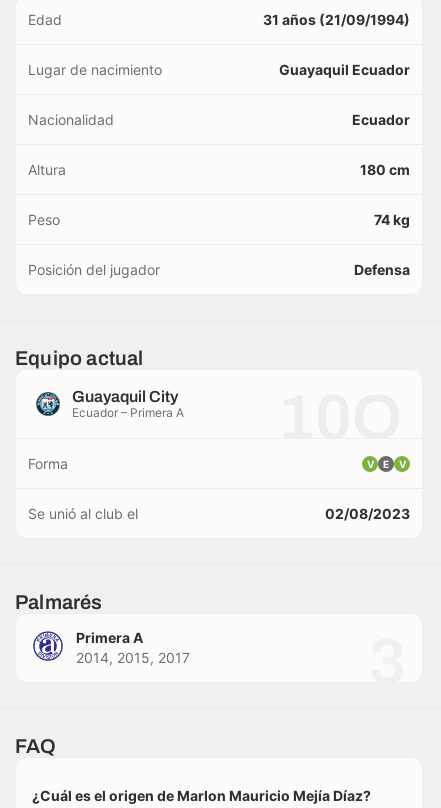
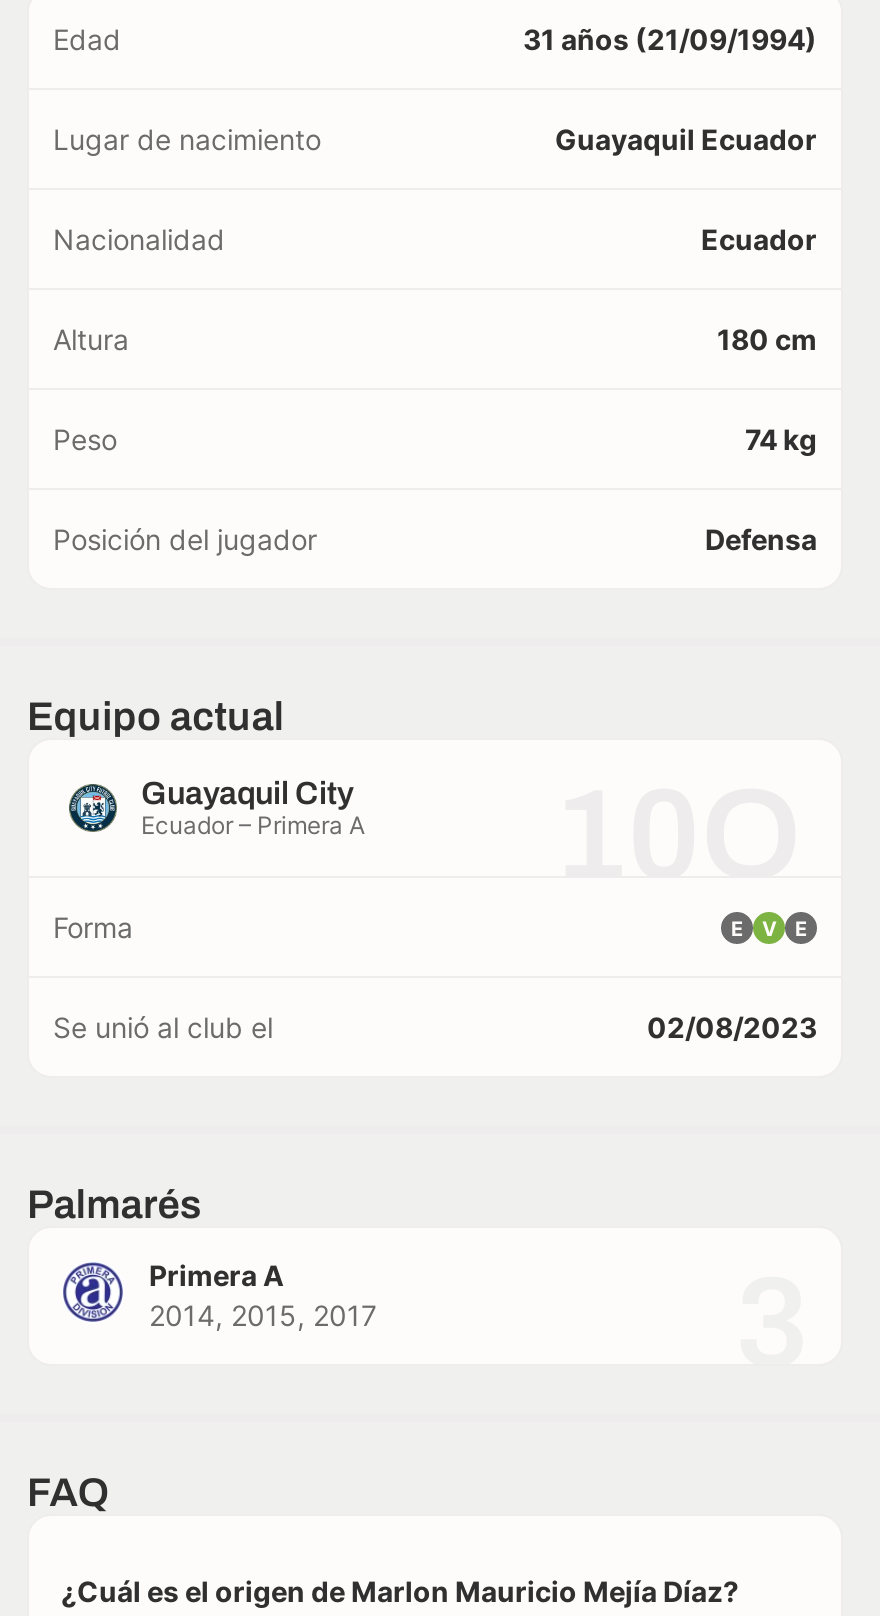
- V

+ E
